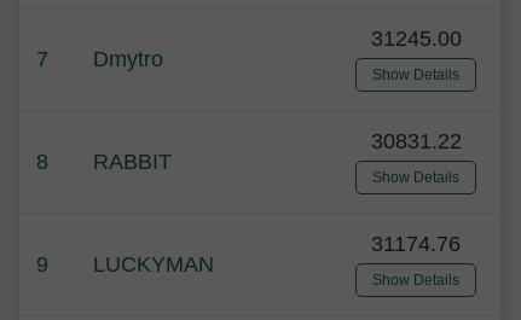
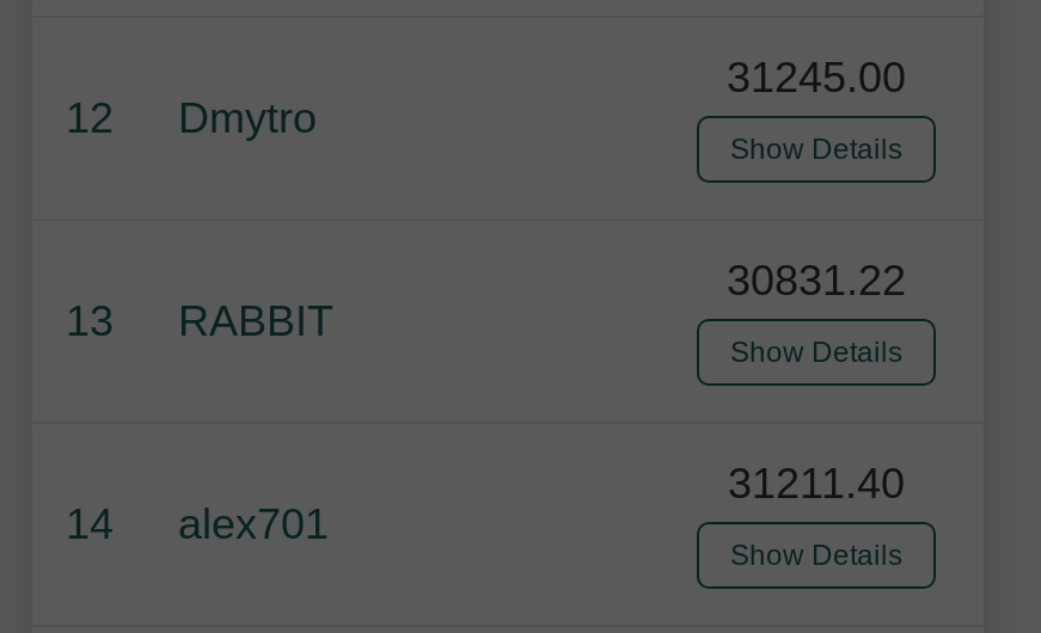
- 7 Dmytro
+ 12 Dmytro

- 8 RABBIT
+ 13 RABBIT

- 31174.76
+ 31211.40

- 9
- LUCKYMAN
+ 14
+ alex701
